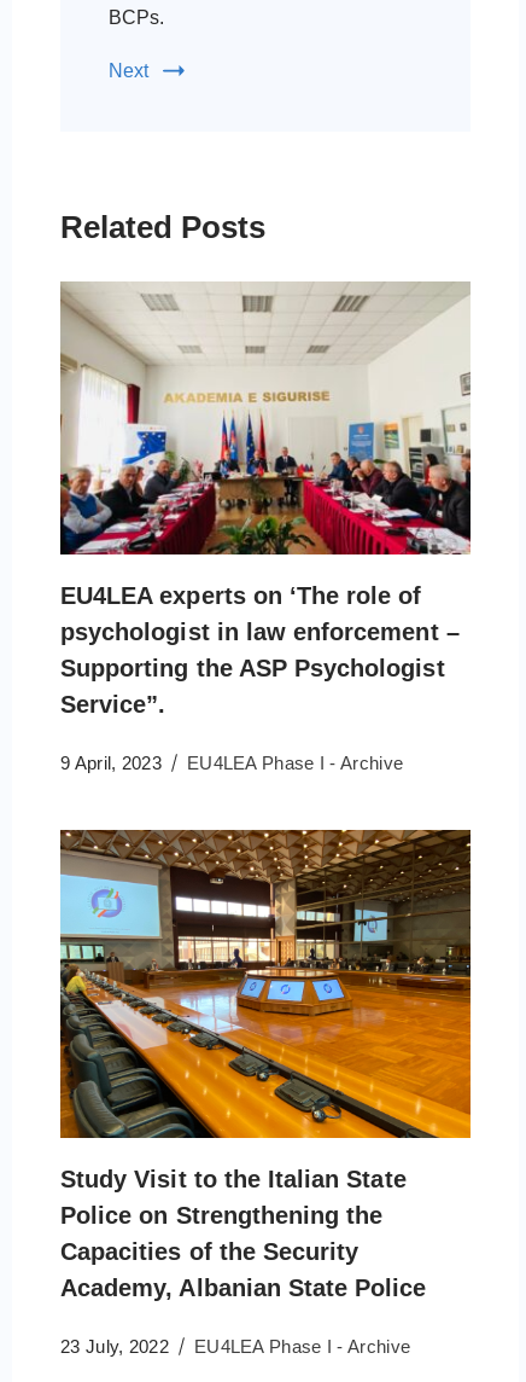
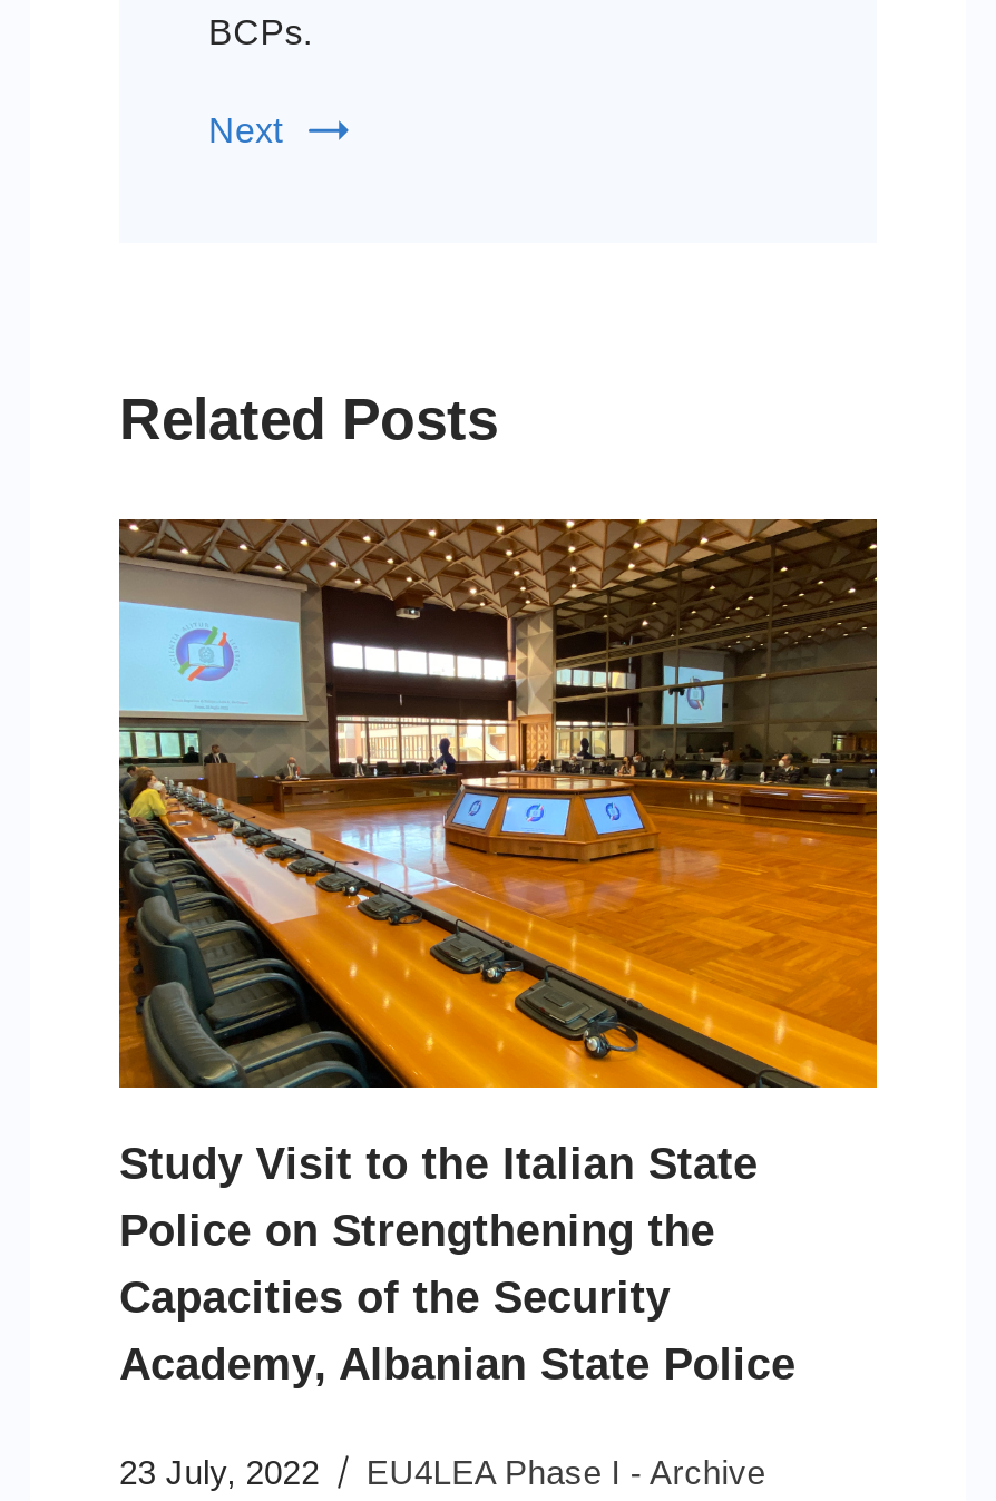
- [image]
- EU4LEA experts on ‘The role of
- psychologist in law enforcement –
- Supporting the ASP Psychologist
- Service”.
- 9 April, 2023
- EU4LEA Phase I - Archive
